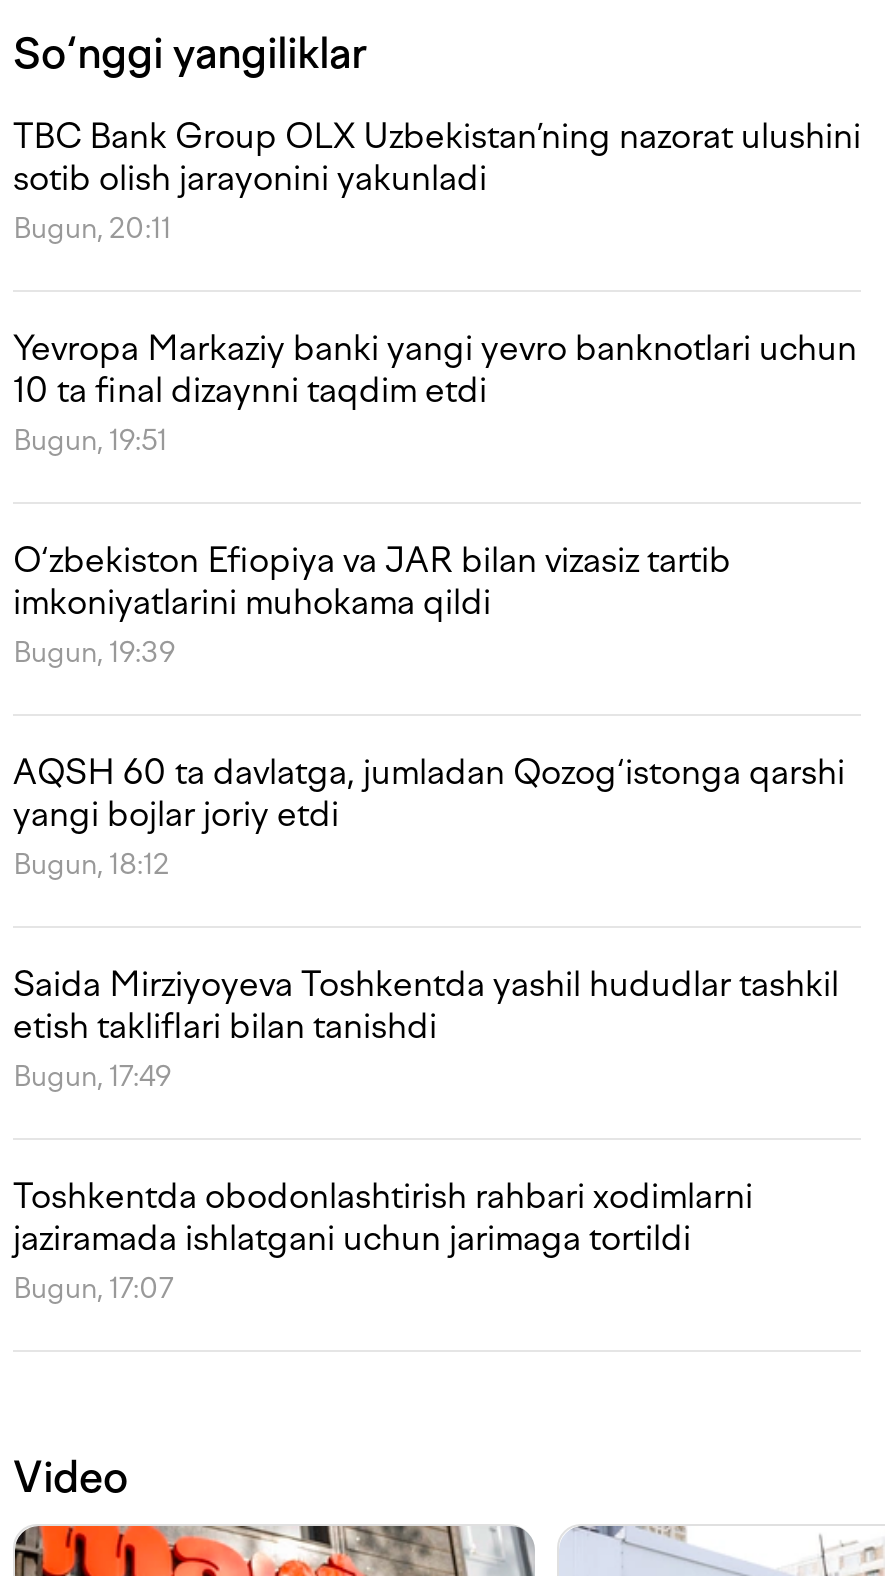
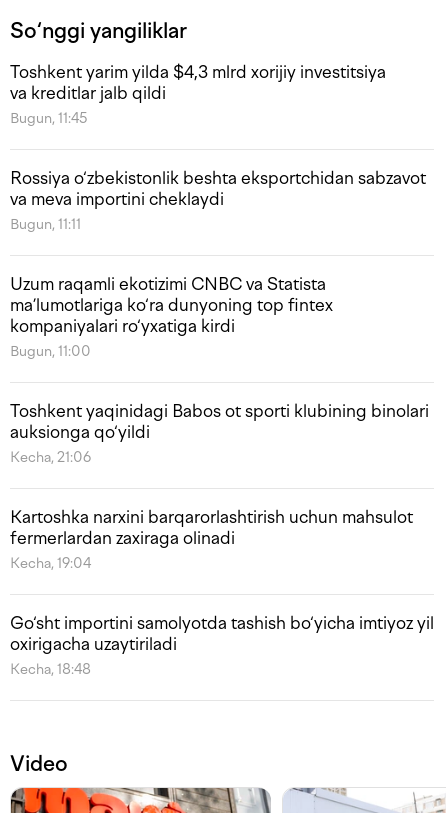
- TBC Bank Group OLX Uzbekistan’ning nazorat ulushini
- sotib olish jarayonini yakunladi
- Bugun, 20:11
+ Toshkent yarim yilda $4,3 mlrd xorijiy investitsiya
+ va kreditlar jalb qildi
+ Bugun, 11:45

- Yevropa Markaziy banki yangi yevro banknotlari uchun
- 10 ta final dizaynni taqdim etdi
- Bugun, 19:51
+ Rossiya o‘zbekistonlik beshta eksportchidan sabzavot
+ va meva importini cheklaydi
+ Bugun, 11:11

- O‘zbekiston Efiopiya va JAR bilan vizasiz tartib
- imkoniyatlarini muhokama qildi
- Bugun, 19:39
+ Uzum raqamli ekotizimi CNBC va Statista
+ ma’lumotlariga ko‘ra dunyoning top fintex
+ kompaniyalari ro‘yxatiga kirdi
+ Bugun, 11:00

- AQSH 60 ta davlatga, jumladan Qozog‘istonga qarshi
- yangi bojlar joriy etdi
- Bugun, 18:12
+ Toshkent yaqinidagi Babos ot sporti klubining binolari
+ auksionga qo‘yildi
+ Kecha, 21:06

- Saida Mirziyoyeva Toshkentda yashil hududlar tashkil
- etish takliflari bilan tanishdi
- Bugun, 17:49
+ Kartoshka narxini barqarorlashtirish uchun mahsulot
+ fermerlardan zaxiraga olinadi
+ Kecha, 19:04

- Toshkentda obodonlashtirish rahbari xodimlarni
- jaziramada ishlatgani uchun jarimaga tortildi
- Bugun, 17:07
+ Go‘sht importini samolyotda tashish bo‘yicha imtiyoz yil
+ oxirigacha uzaytiriladi
+ Kecha, 18:48
